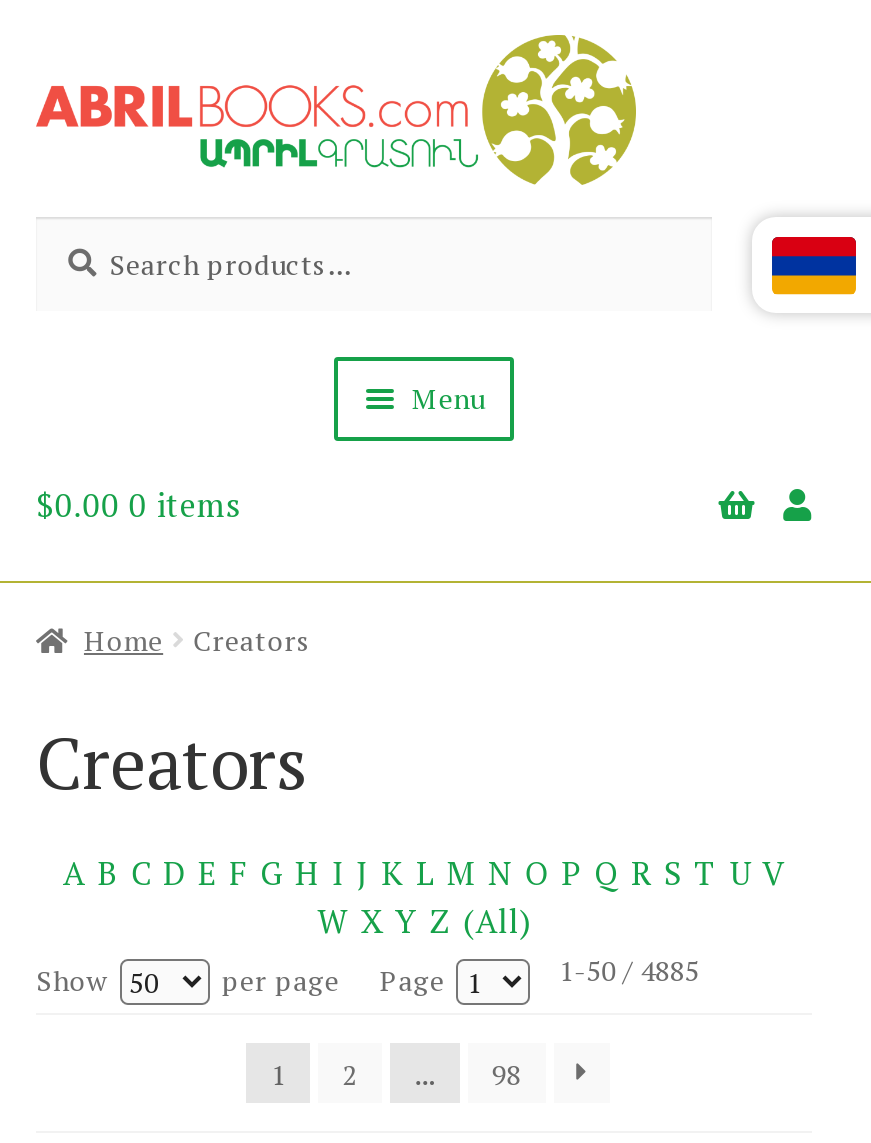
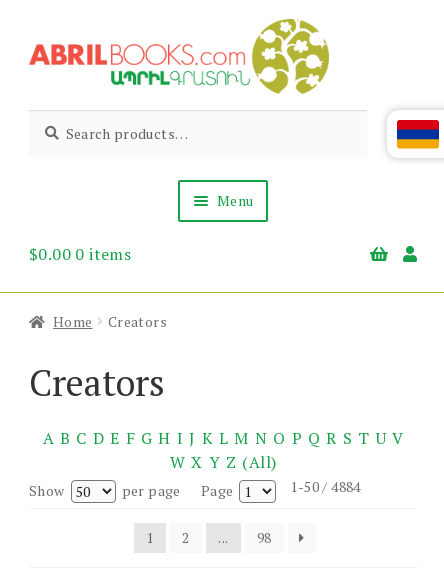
- 1-50 / 4885
+ 1-50 / 4884
